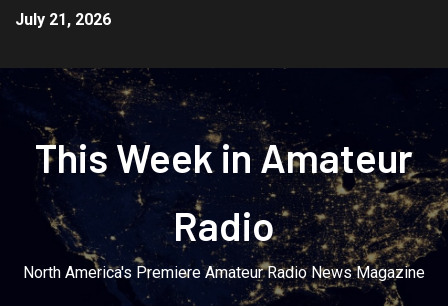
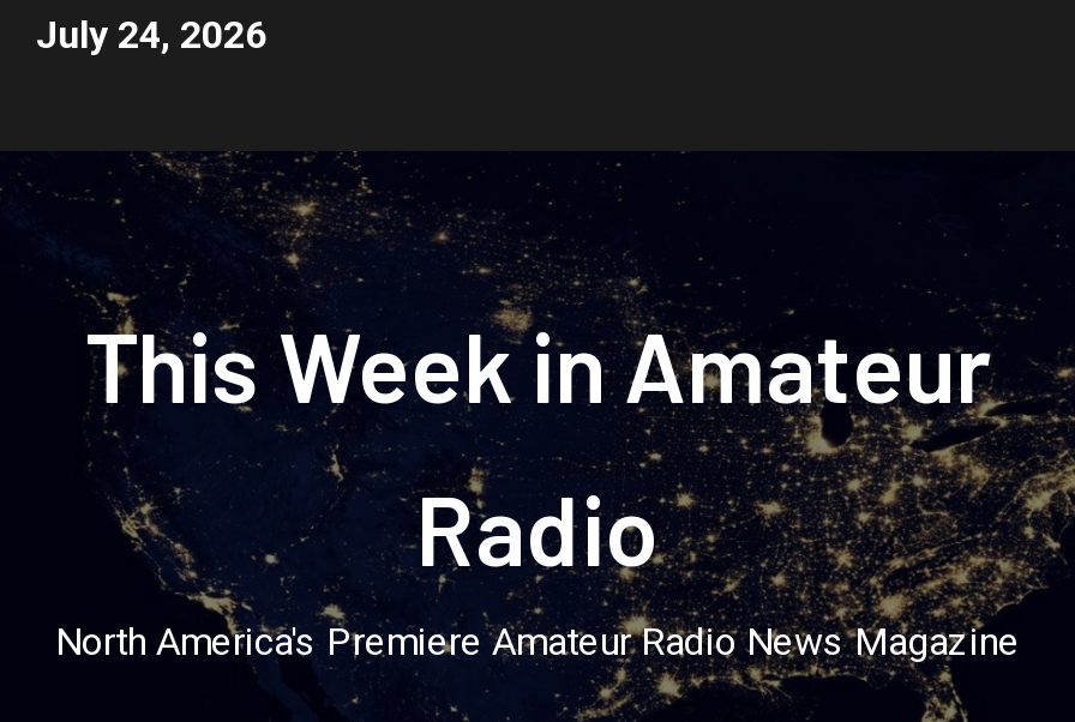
- July 21, 2026
+ July 24, 2026
